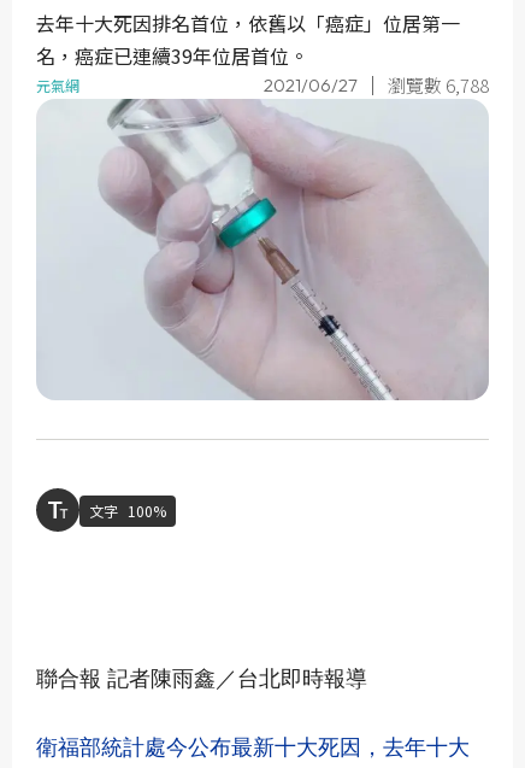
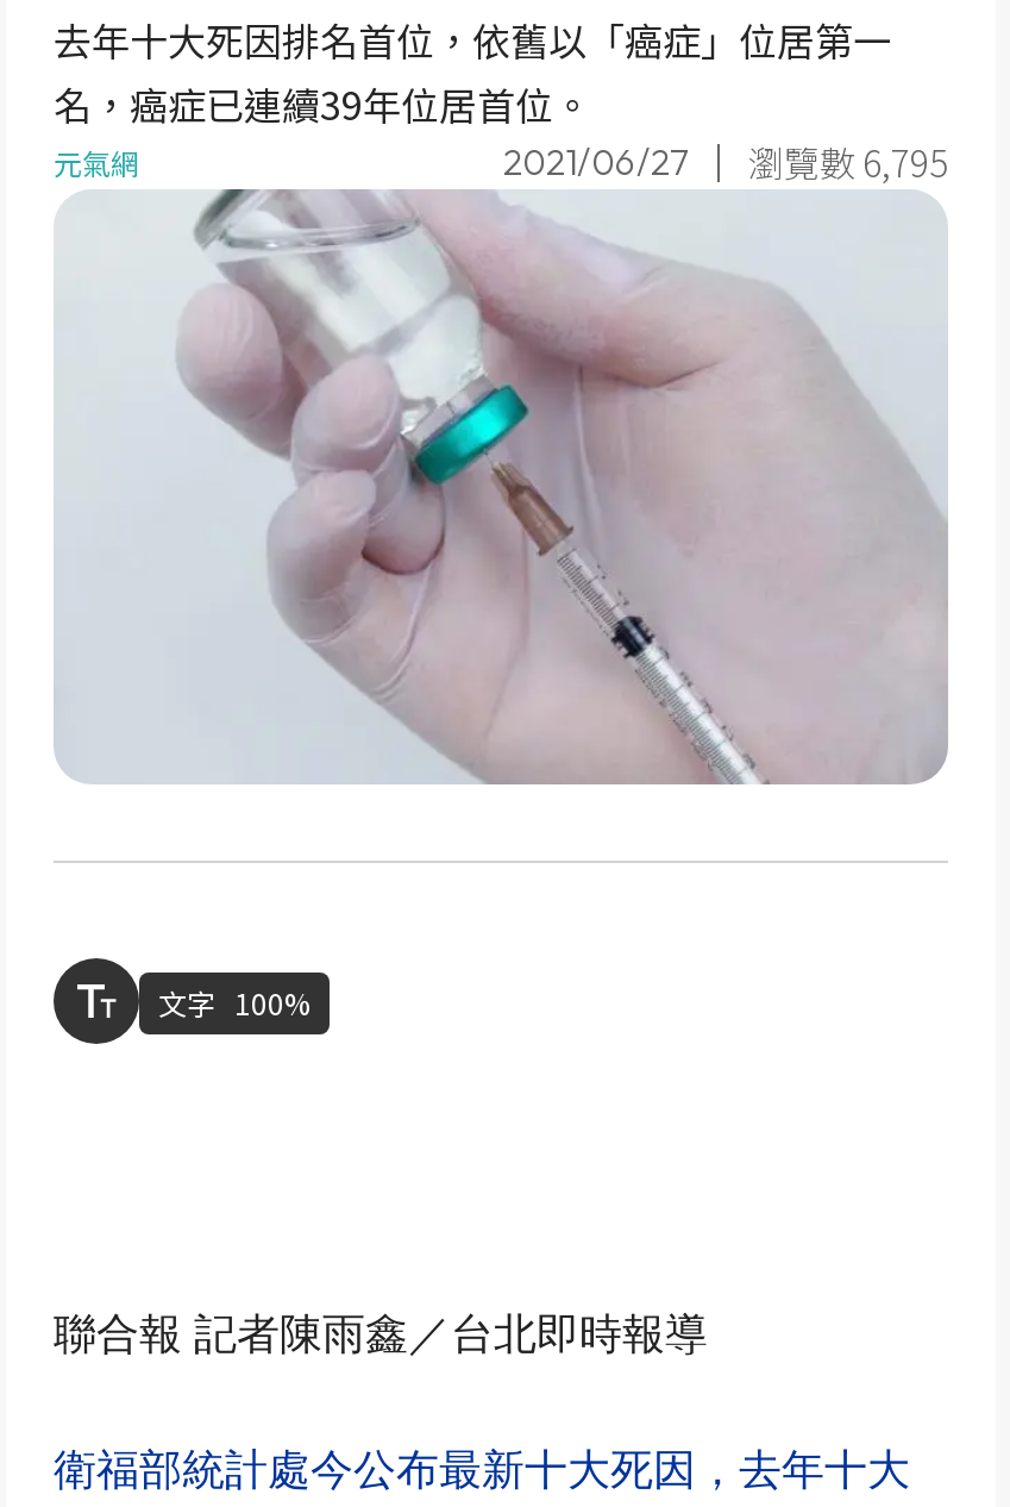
- 2021/06/27 瀏覽數 6,788
+ 2021/06/27 瀏覽數 6,795
